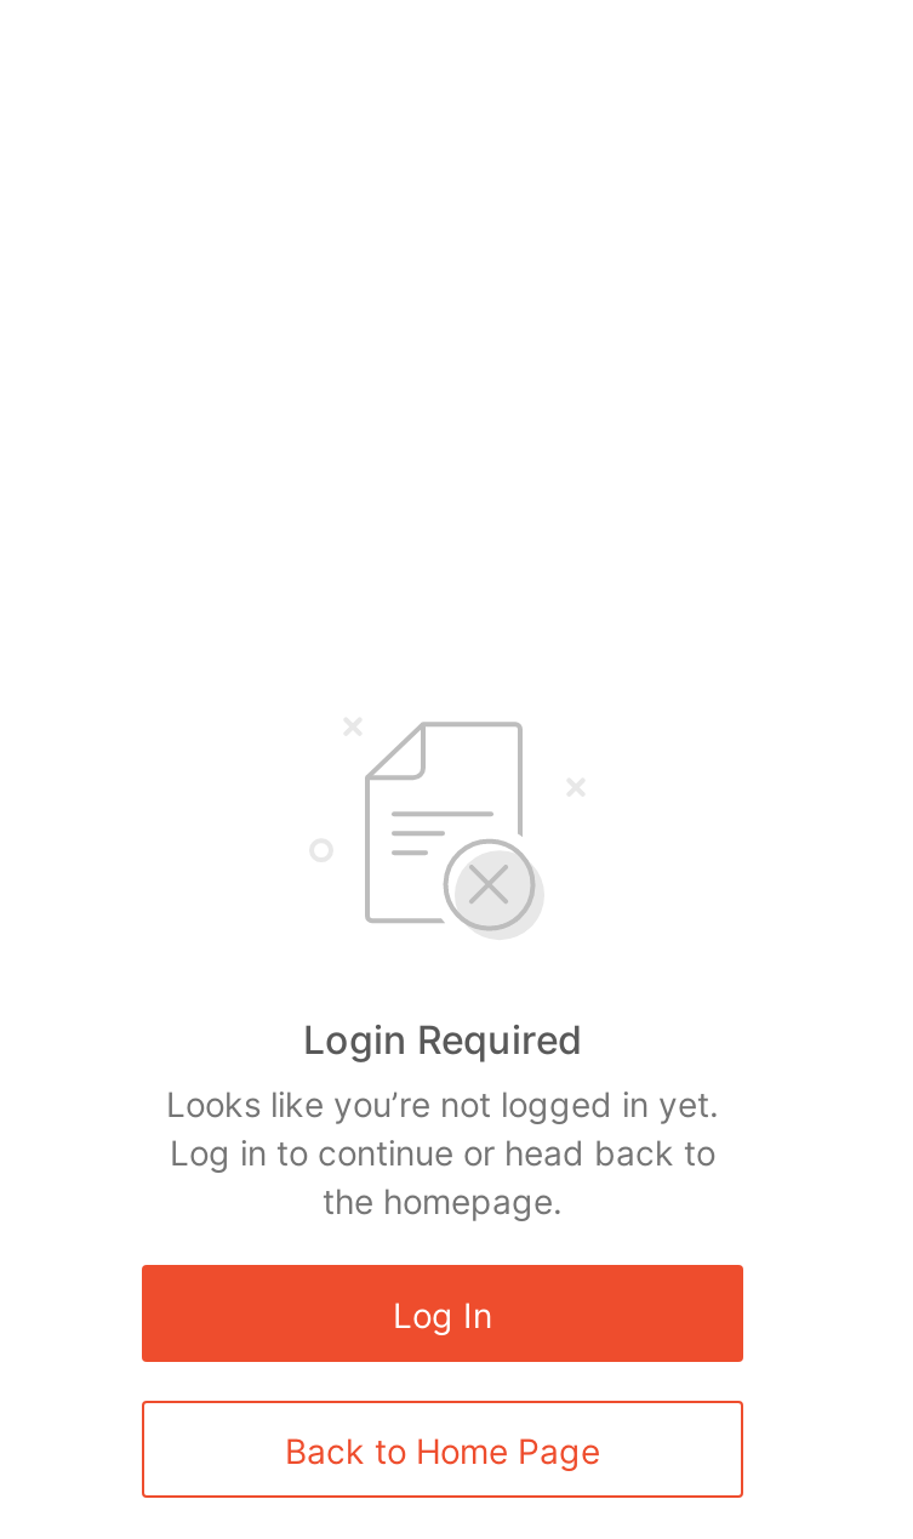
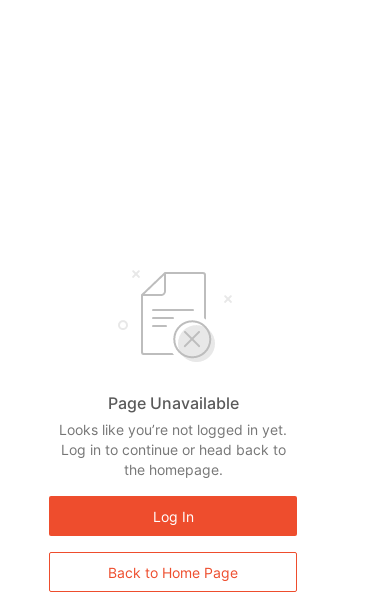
- Login Required
+ Page Unavailable
